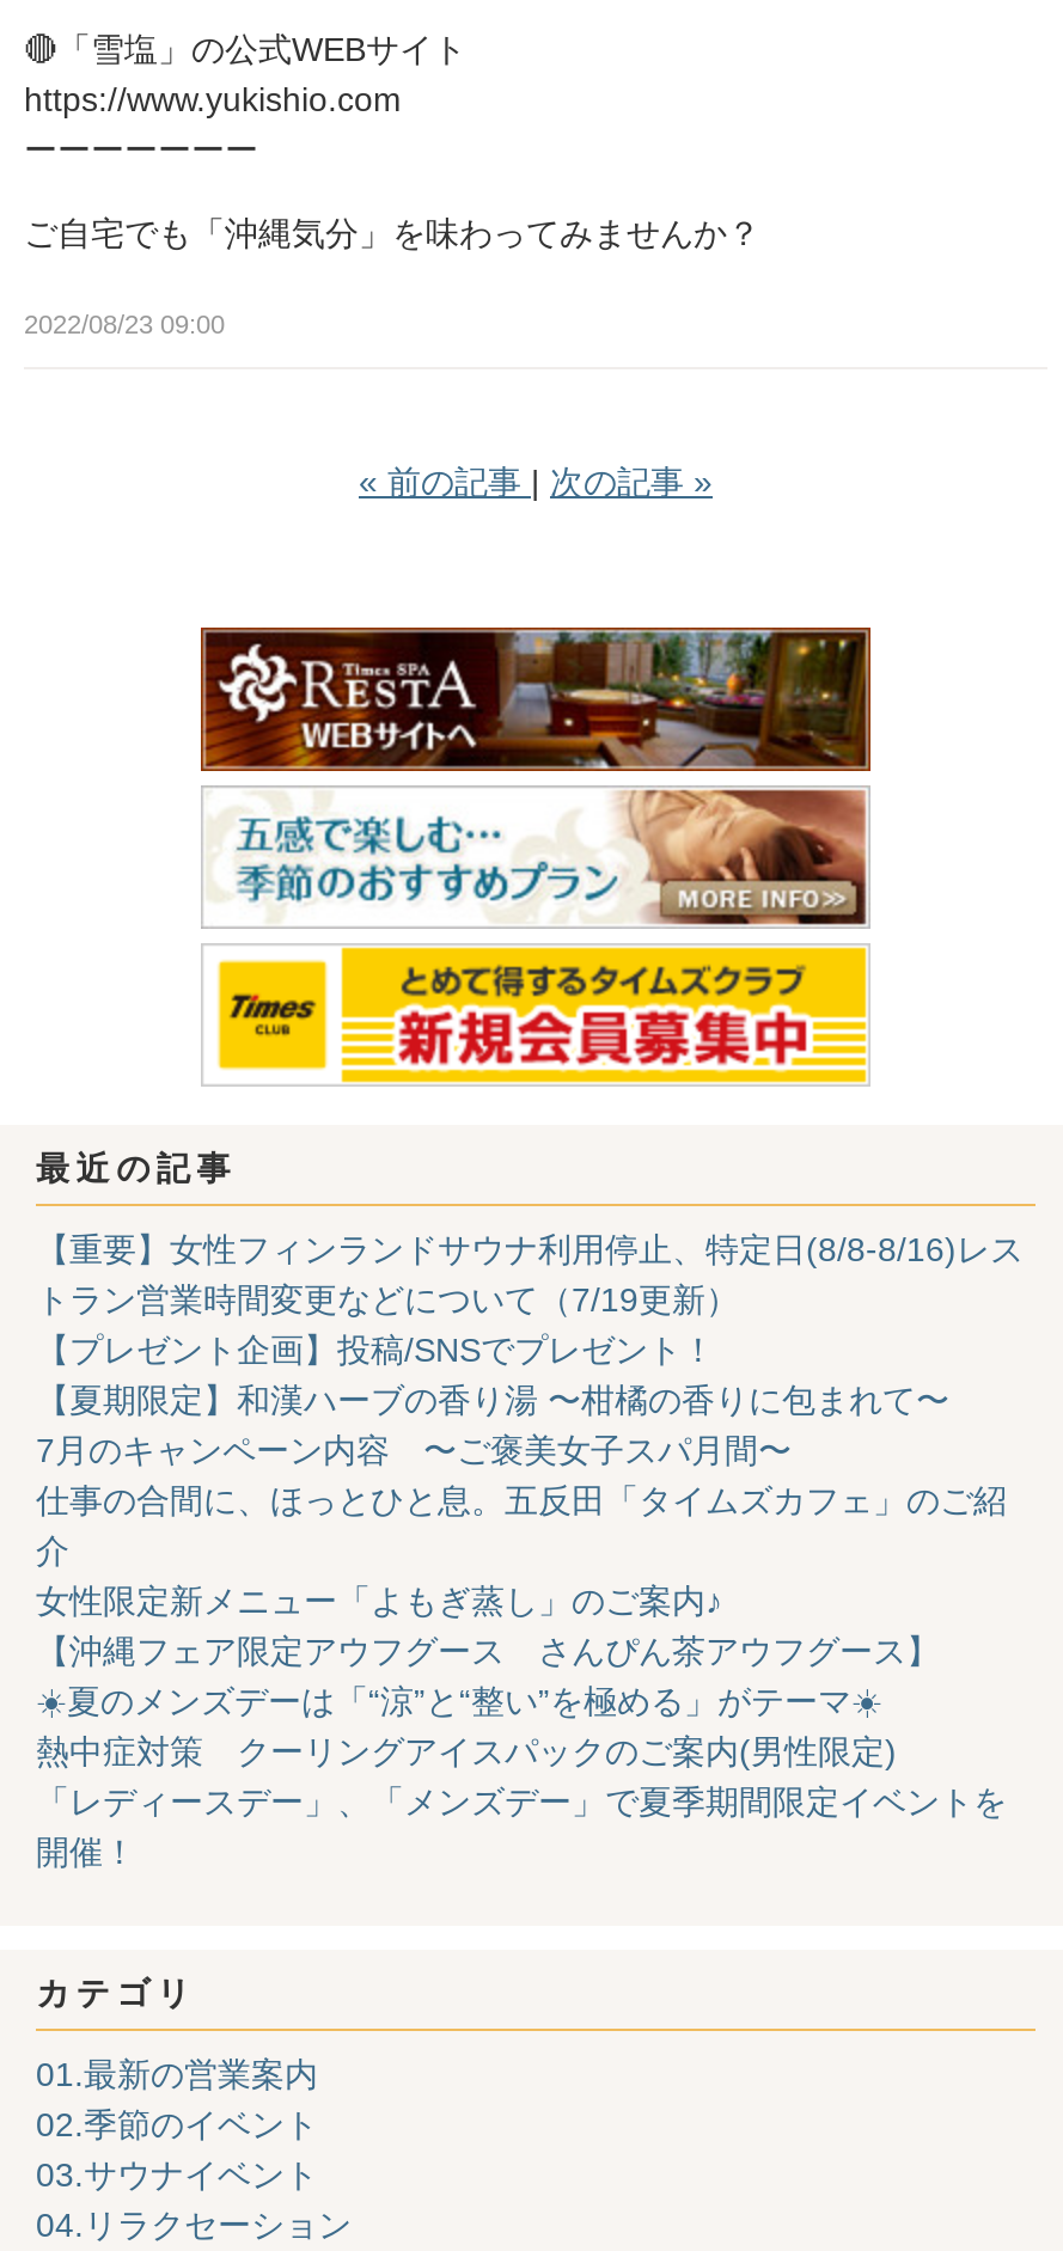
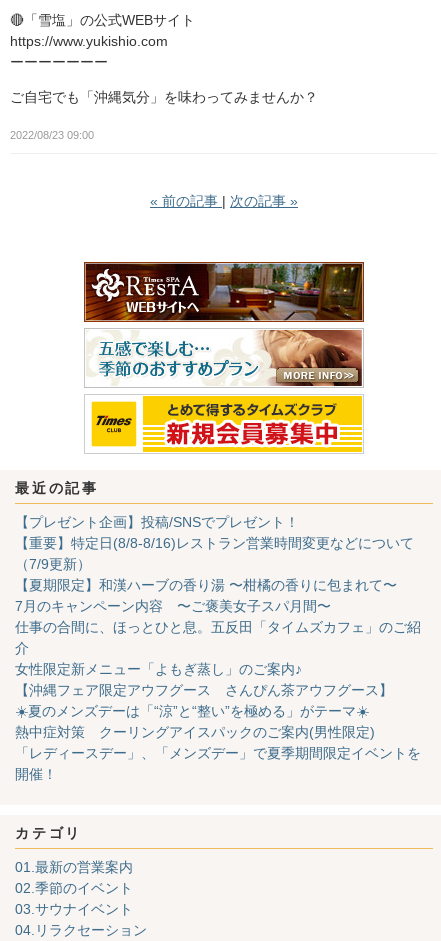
- 【重要】女性フィンランドサウナ利用停止、特定日(8/8-8/16)レス
- トラン営業時間変更などについて（7/19更新）

moved up: 【プレゼント企画】投稿/SNSでプレゼント！

+ 【重要】特定日(8/8-8/16)レストラン営業時間変更などについて
+ （7/9更新）
